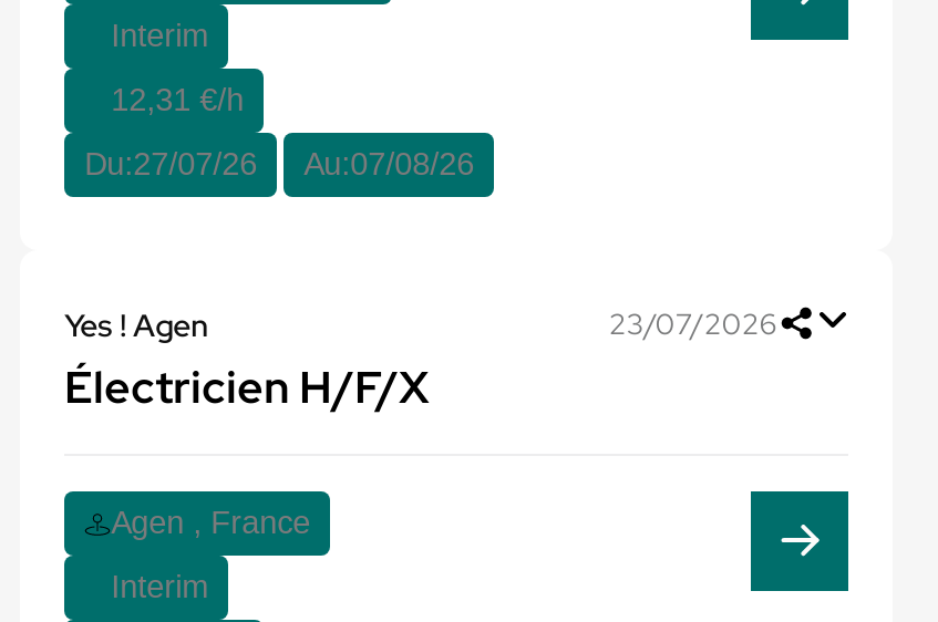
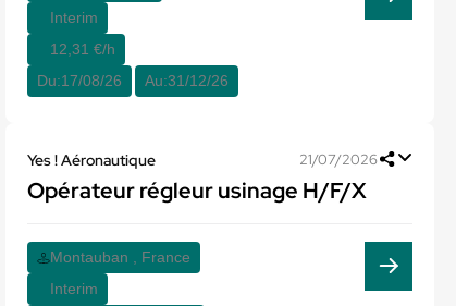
- Du:27/07/26
- Au:07/08/26
+ Du:17/08/26
+ Au:31/12/26

- Yes ! Agen
- 23/07/2026
- Électricien H/F/X
+ Yes ! Aéronautique
+ 21/07/2026
+ Opérateur régleur usinage H/F/X

- Agen , France
+ Montauban , France
